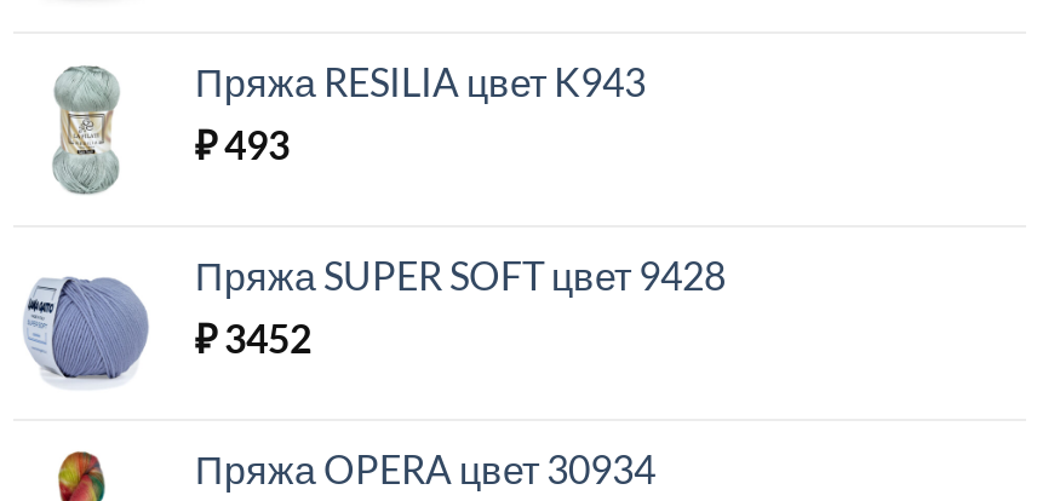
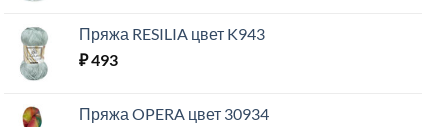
- [image]
- Пряжа SUPER SOFT цвет 9428
- ₽3452
